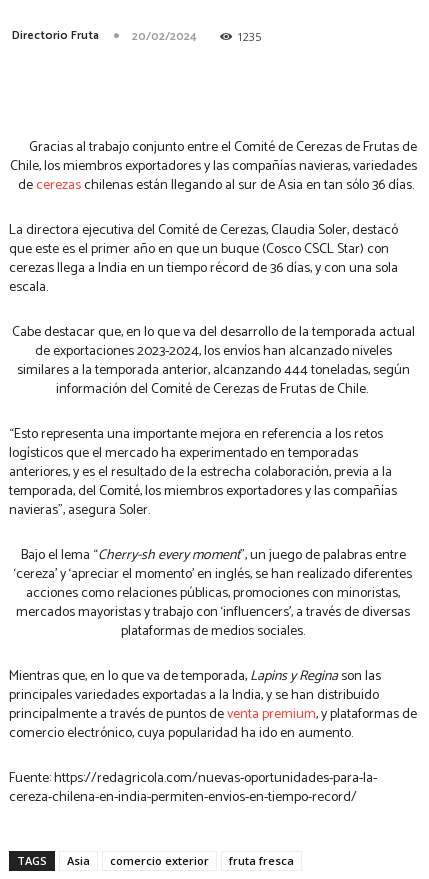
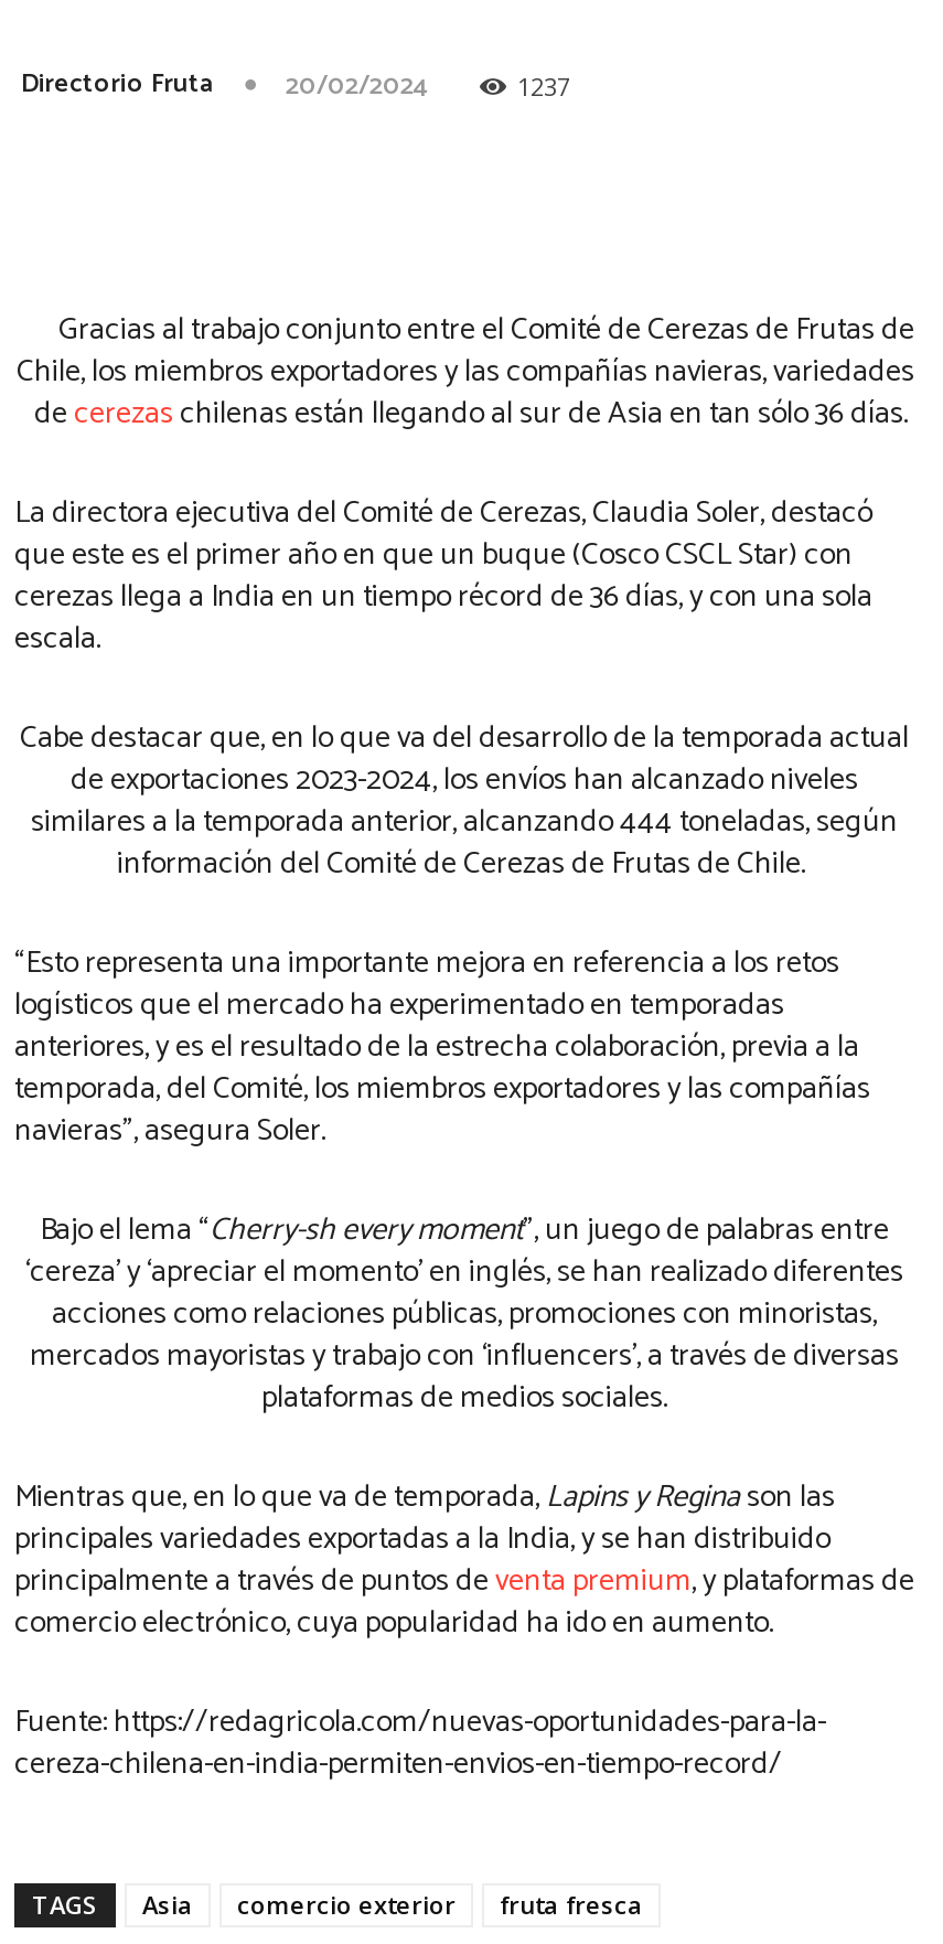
- 1235
+ 1237
